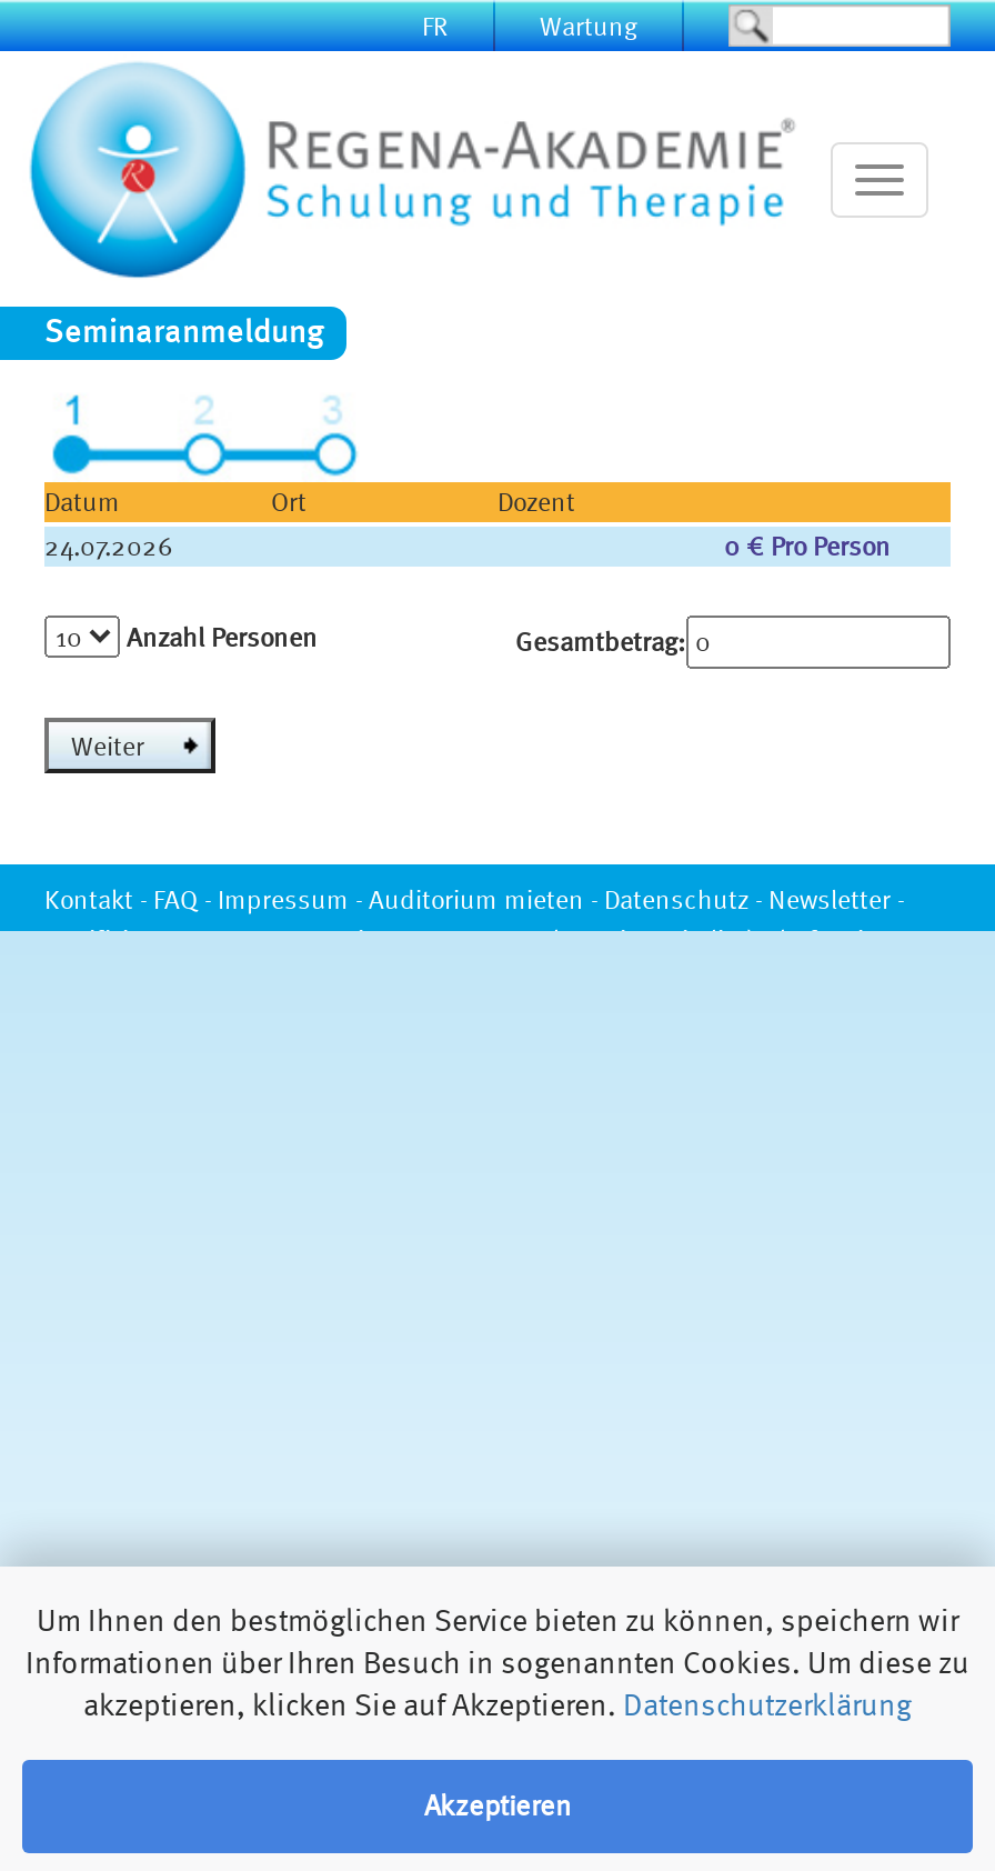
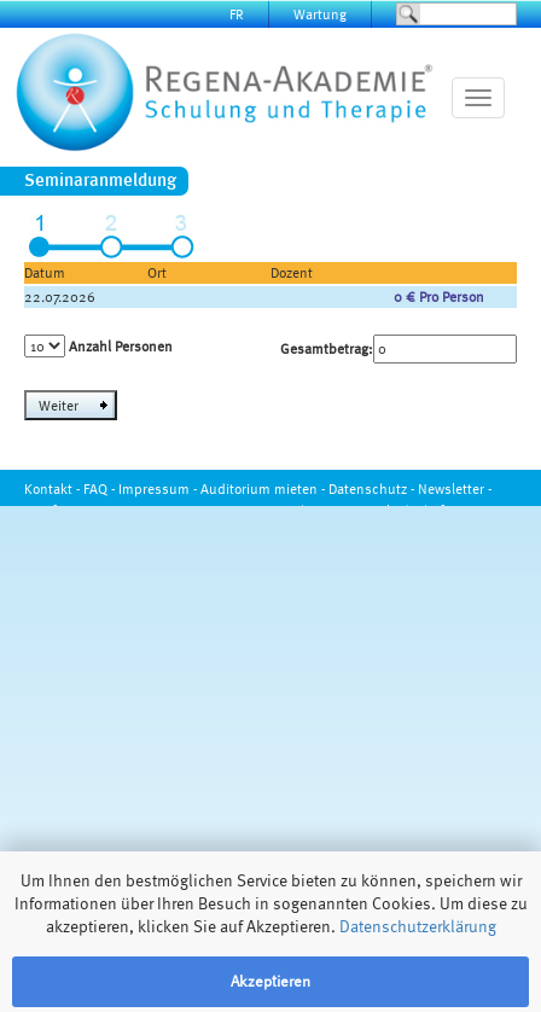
- 24.07.2026
+ 22.07.2026
